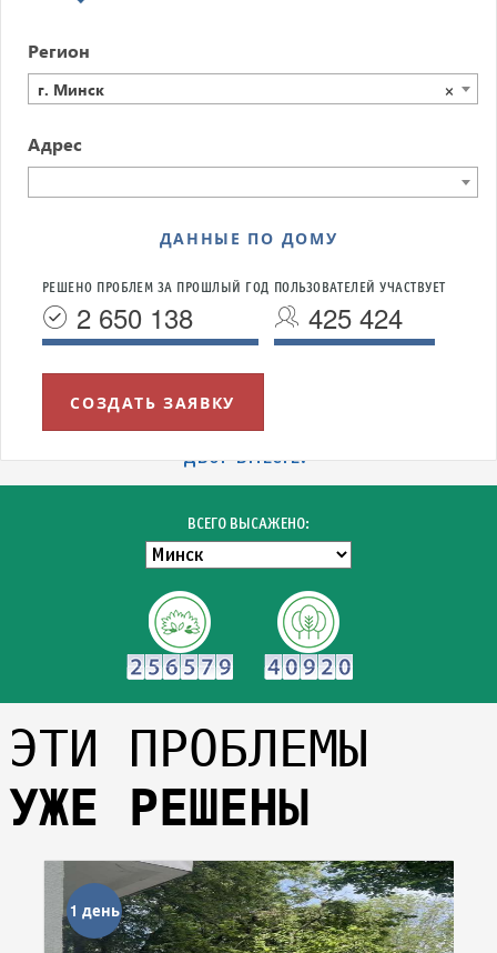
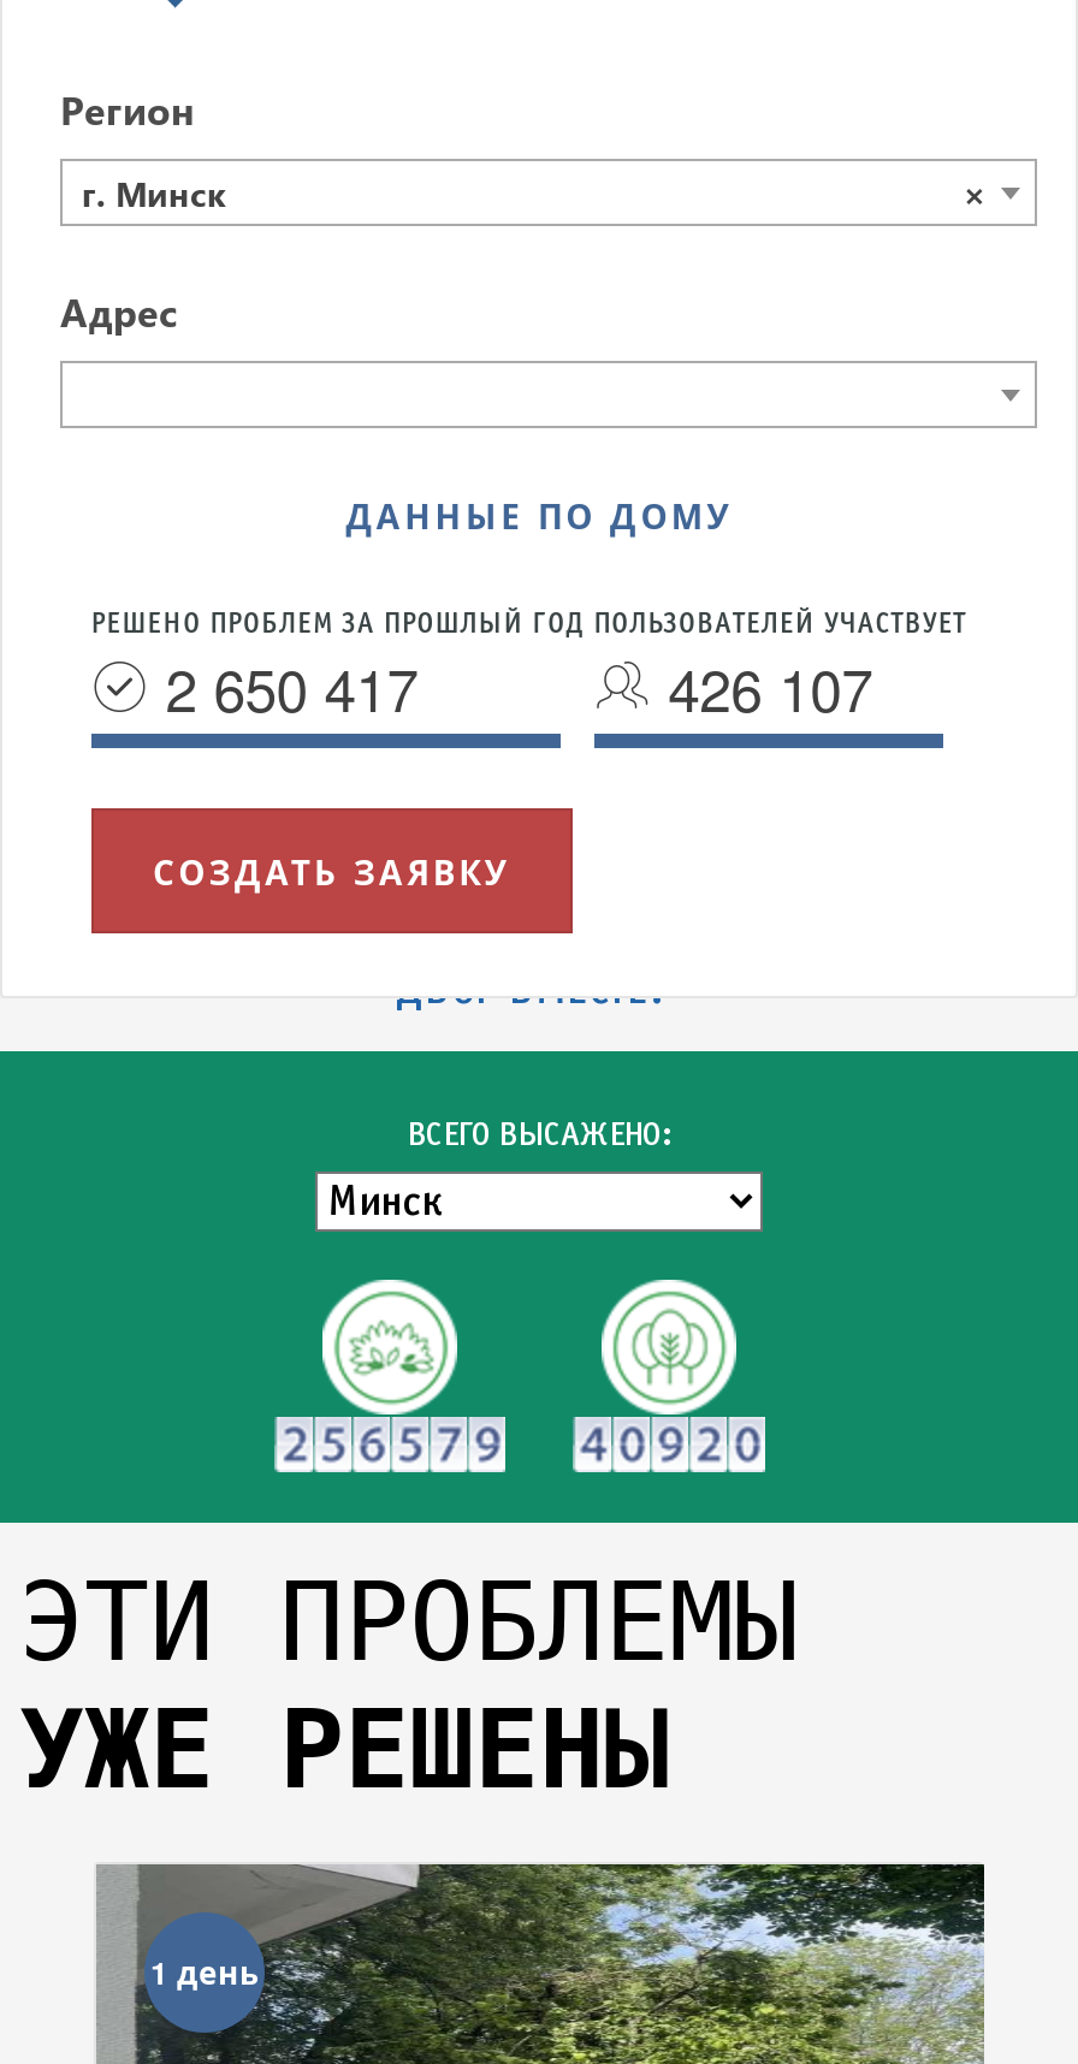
- 2 650 138
+ 2 650 417

- 425 424
+ 426 107
